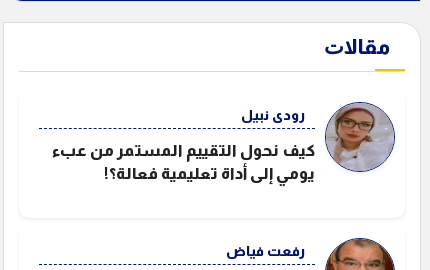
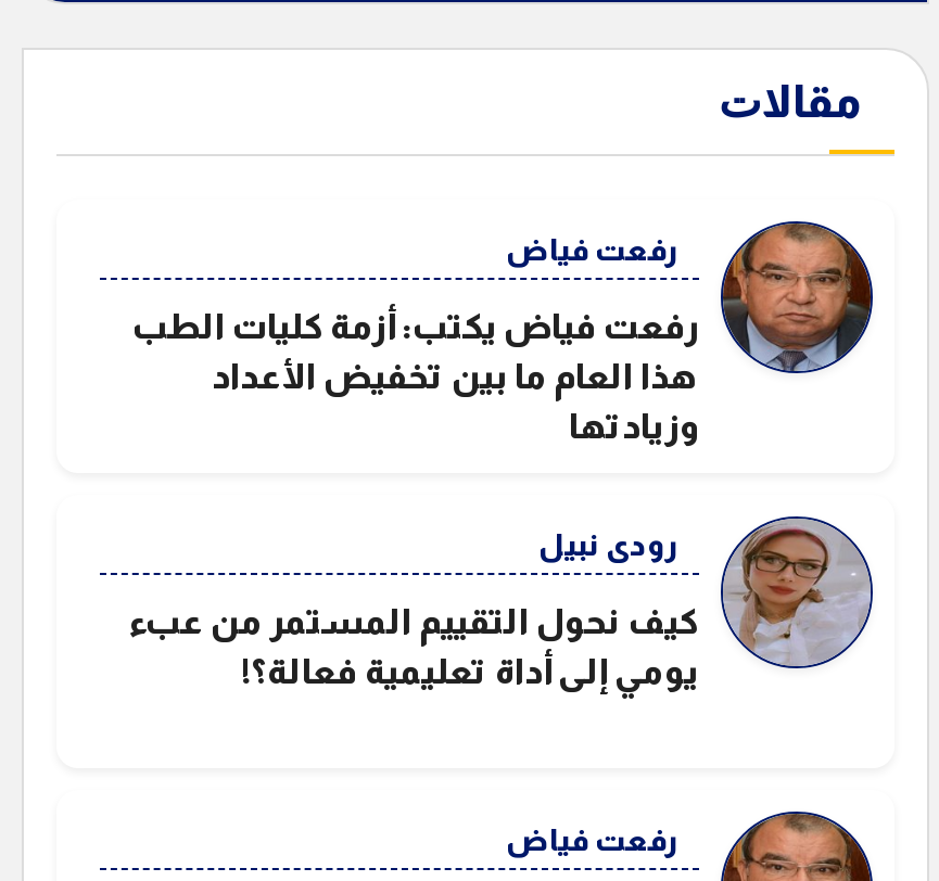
+ [image]
+ رفعت فياض
+ رفعت فياض يكتب: أزمة كليات الطب
+ هذا العام ما بين تخفيض الأعداد
+ وزيادتها
